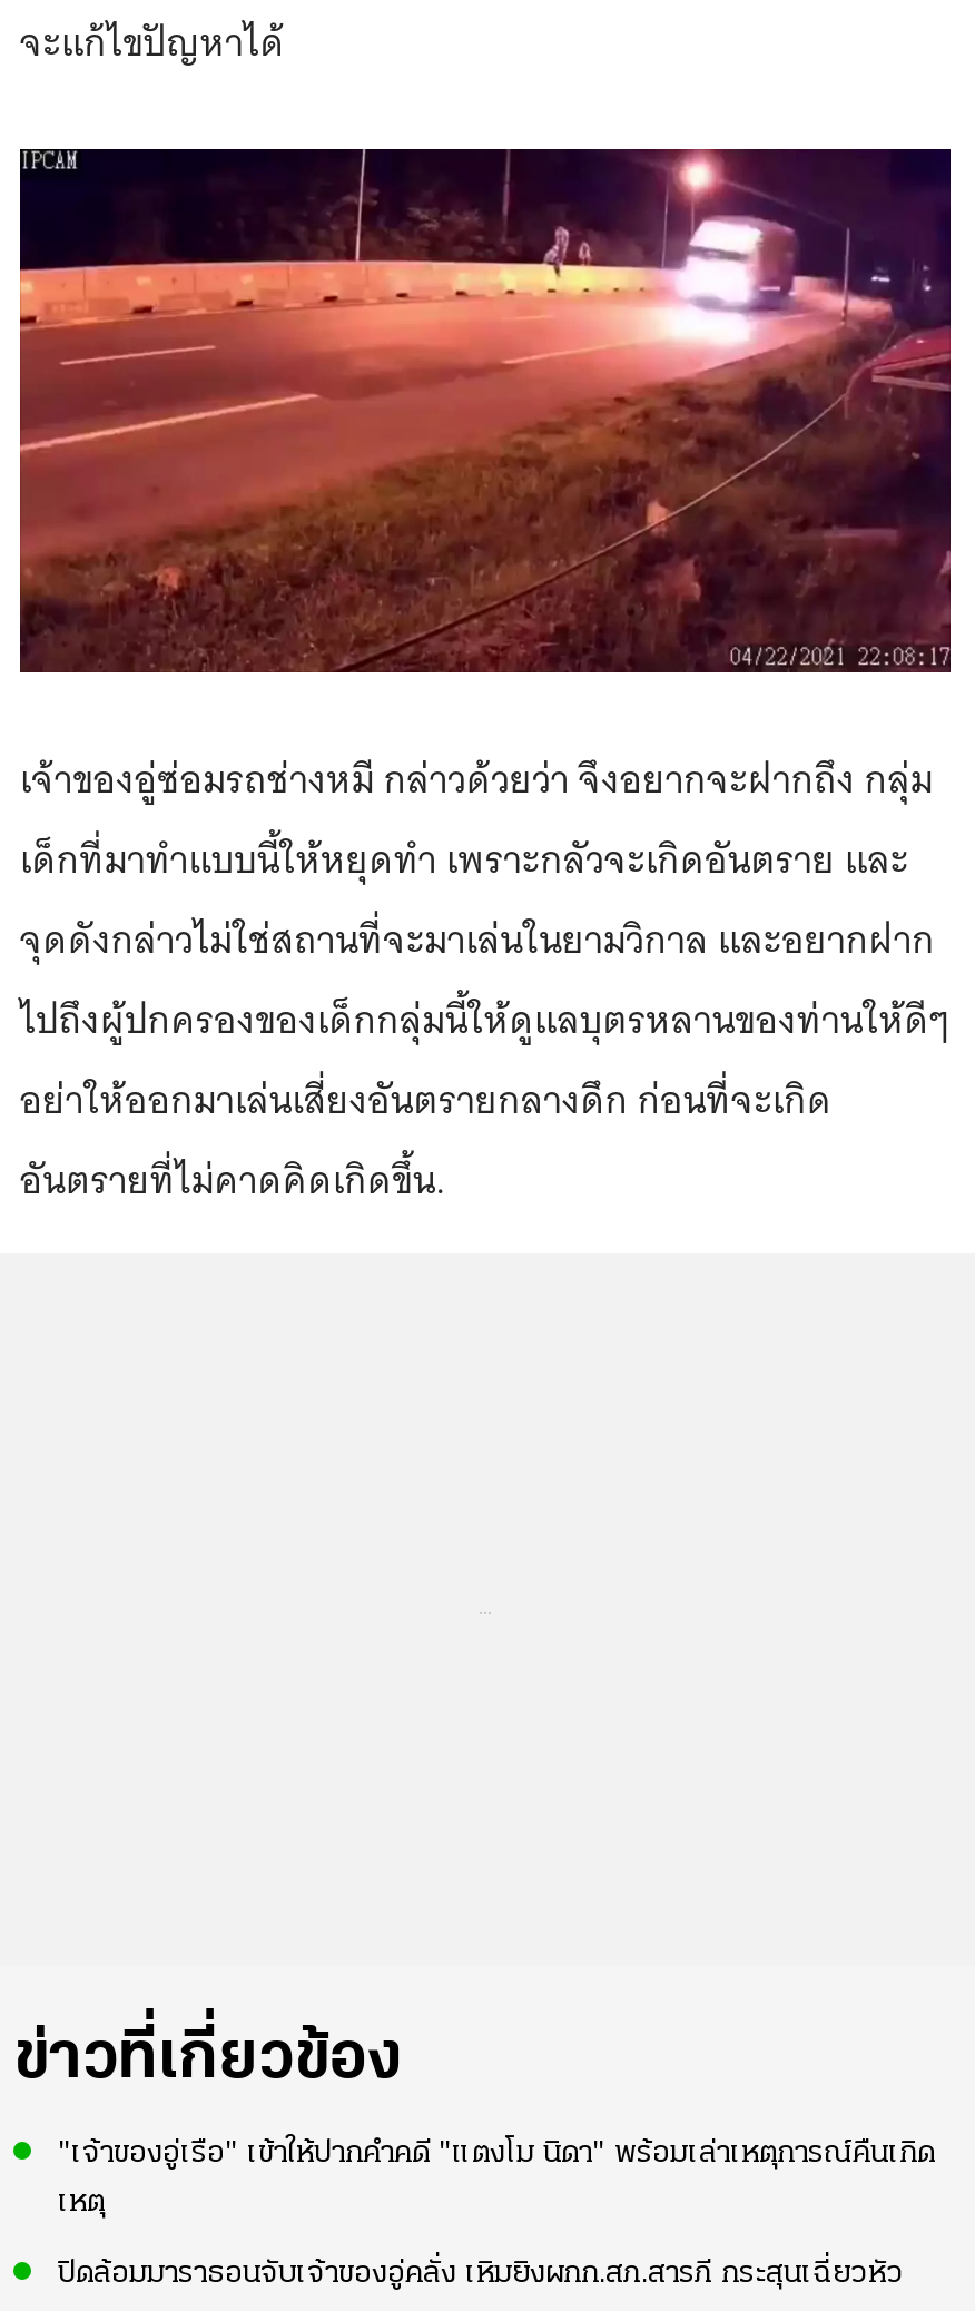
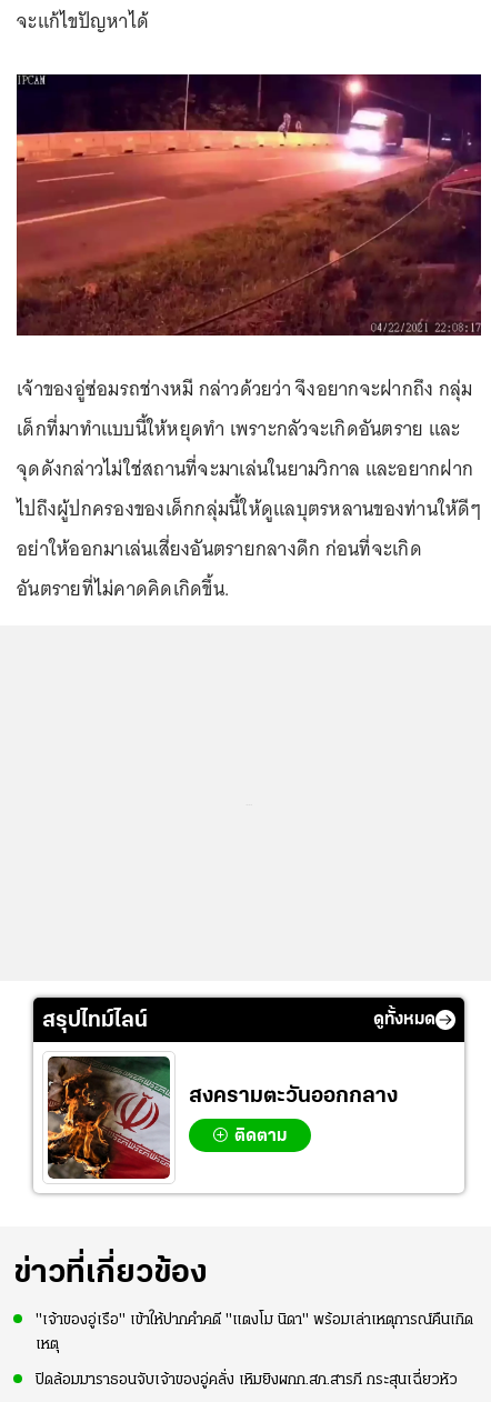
+ สรุปไทม์ไลน์
+ ดูทั้งหมด

+ [image]
+ สงครามตะวันออกกลาง
+ ติดตาม
